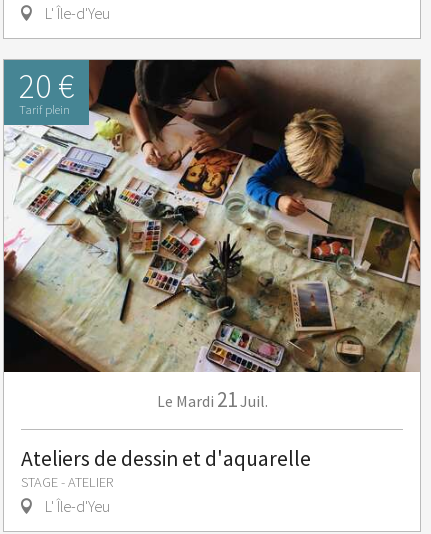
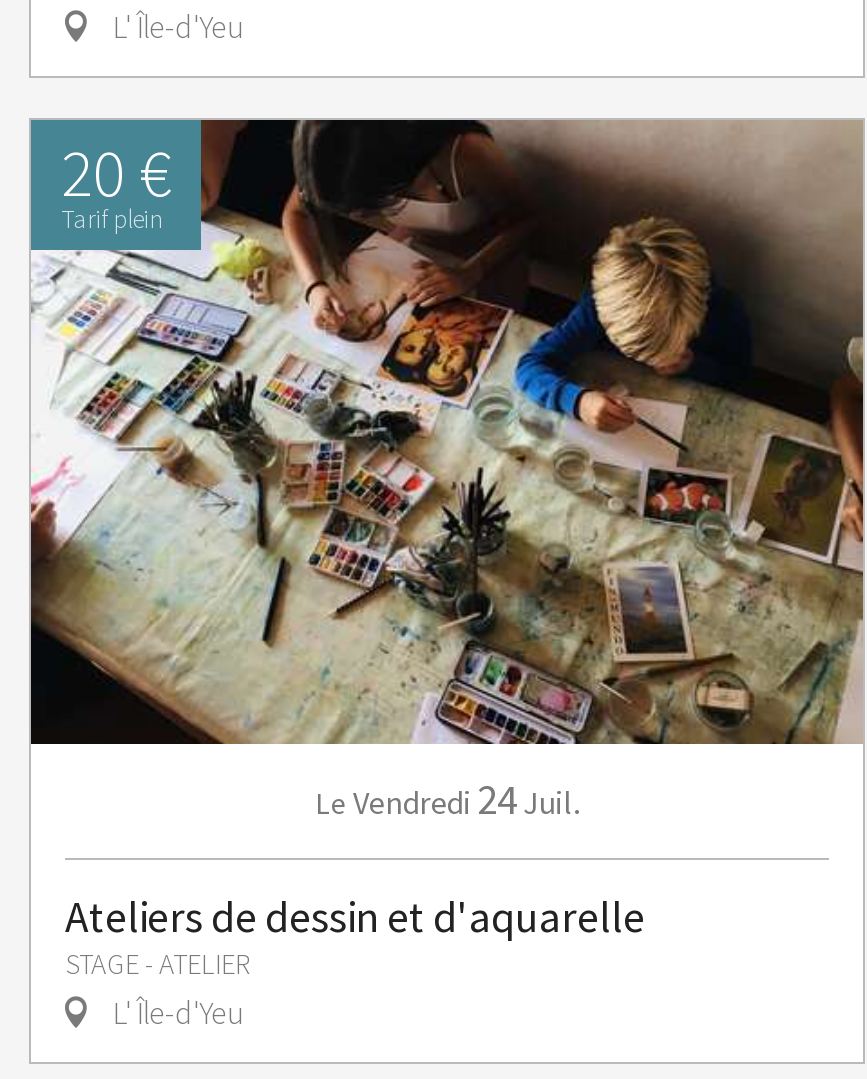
- Le Mardi 21 Juil.
+ Le Vendredi 24 Juil.
